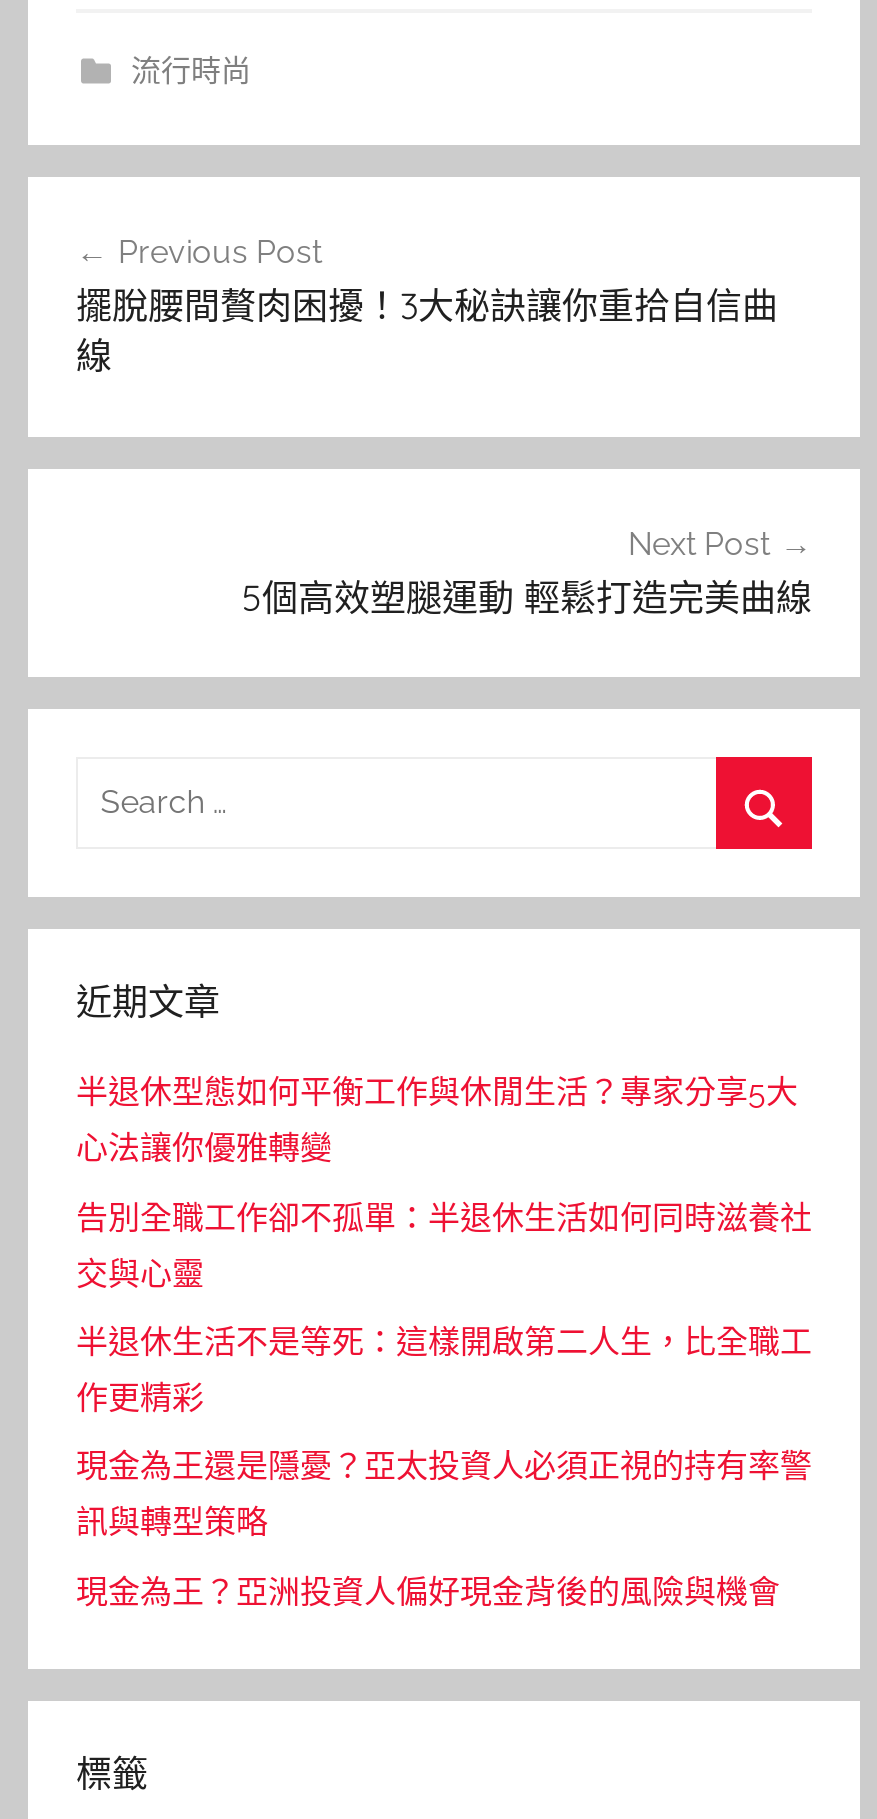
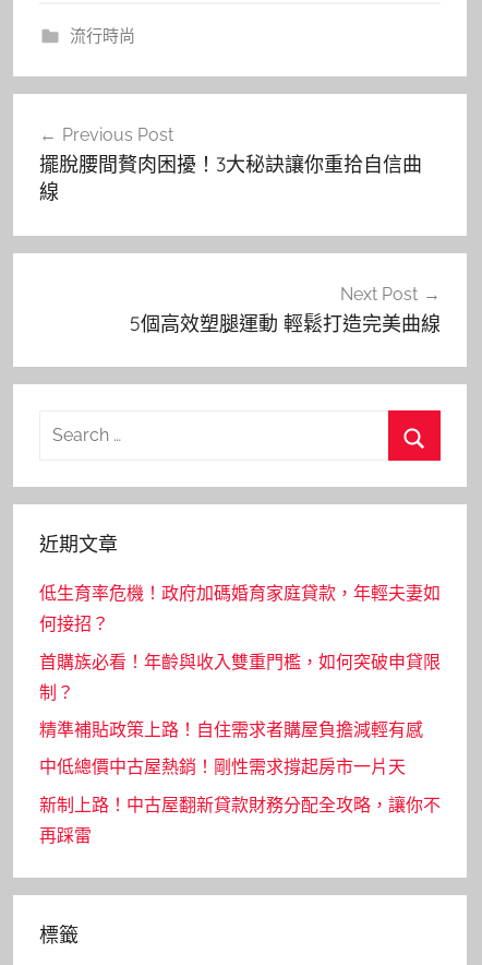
- 半退休型態如何平衡工作與休閒生活？專家分享5大
- 心法讓你優雅轉變
- 告別全職工作卻不孤單：半退休生活如何同時滋養社
- 交與心靈
- 半退休生活不是等死：這樣開啟第二人生，比全職工
- 作更精彩
- 現金為王還是隱憂？亞太投資人必須正視的持有率警
- 訊與轉型策略
- 現金為王？亞洲投資人偏好現金背後的風險與機會
+ 低生育率危機！政府加碼婚育家庭貸款，年輕夫妻如
+ 何接招？
+ 首購族必看！年齡與收入雙重門檻，如何突破申貸限
+ 制？
+ 精準補貼政策上路！自住需求者購屋負擔減輕有感
+ 中低總價中古屋熱銷！剛性需求撐起房市一片天
+ 新制上路！中古屋翻新貸款財務分配全攻略，讓你不
+ 再踩雷
